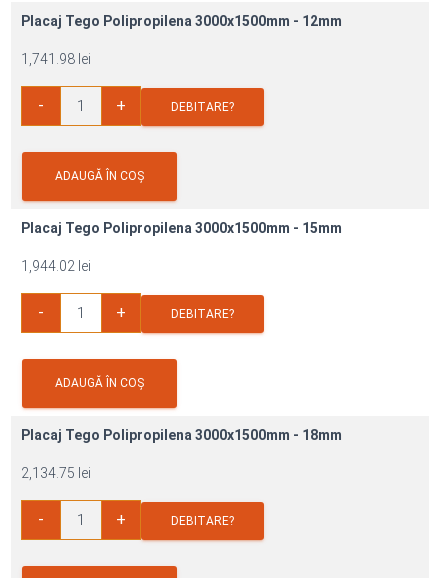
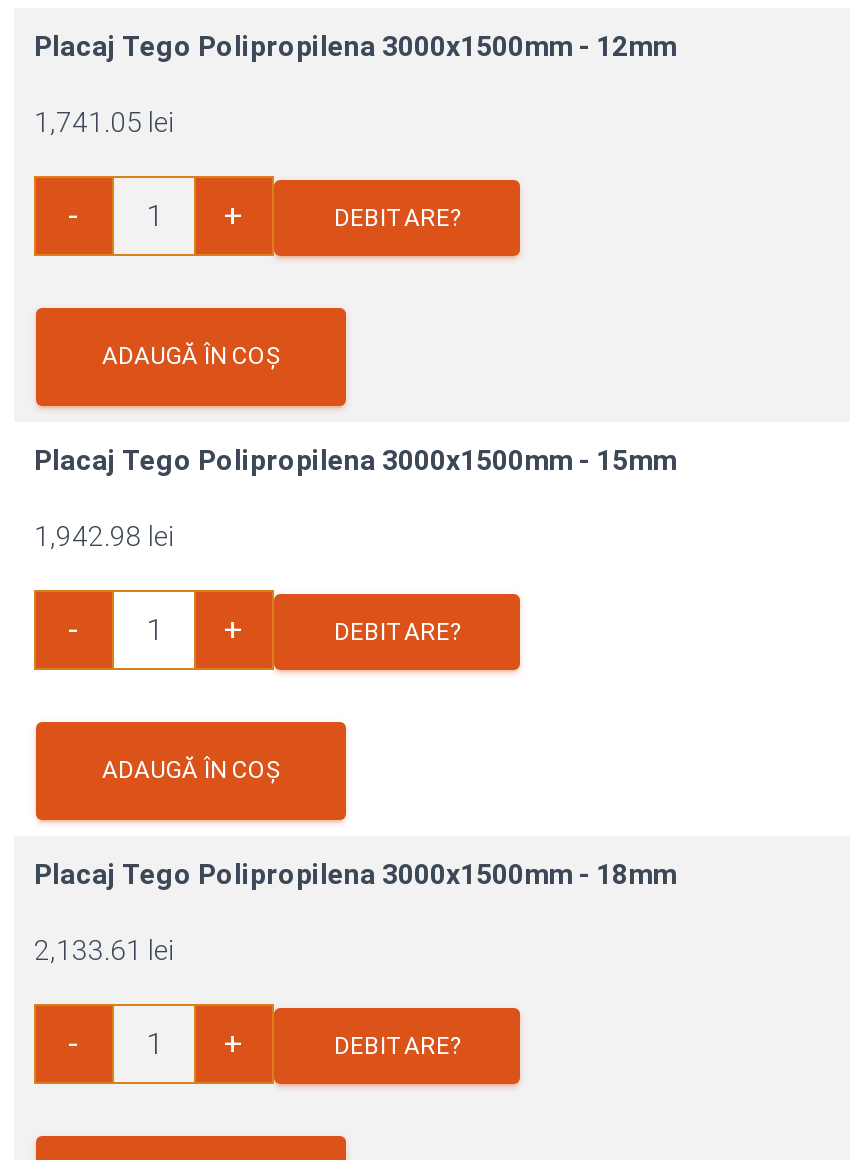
- 1,741.98 lei
+ 1,741.05 lei

- 1,944.02 lei
+ 1,942.98 lei

- 2,134.75 lei
+ 2,133.61 lei
